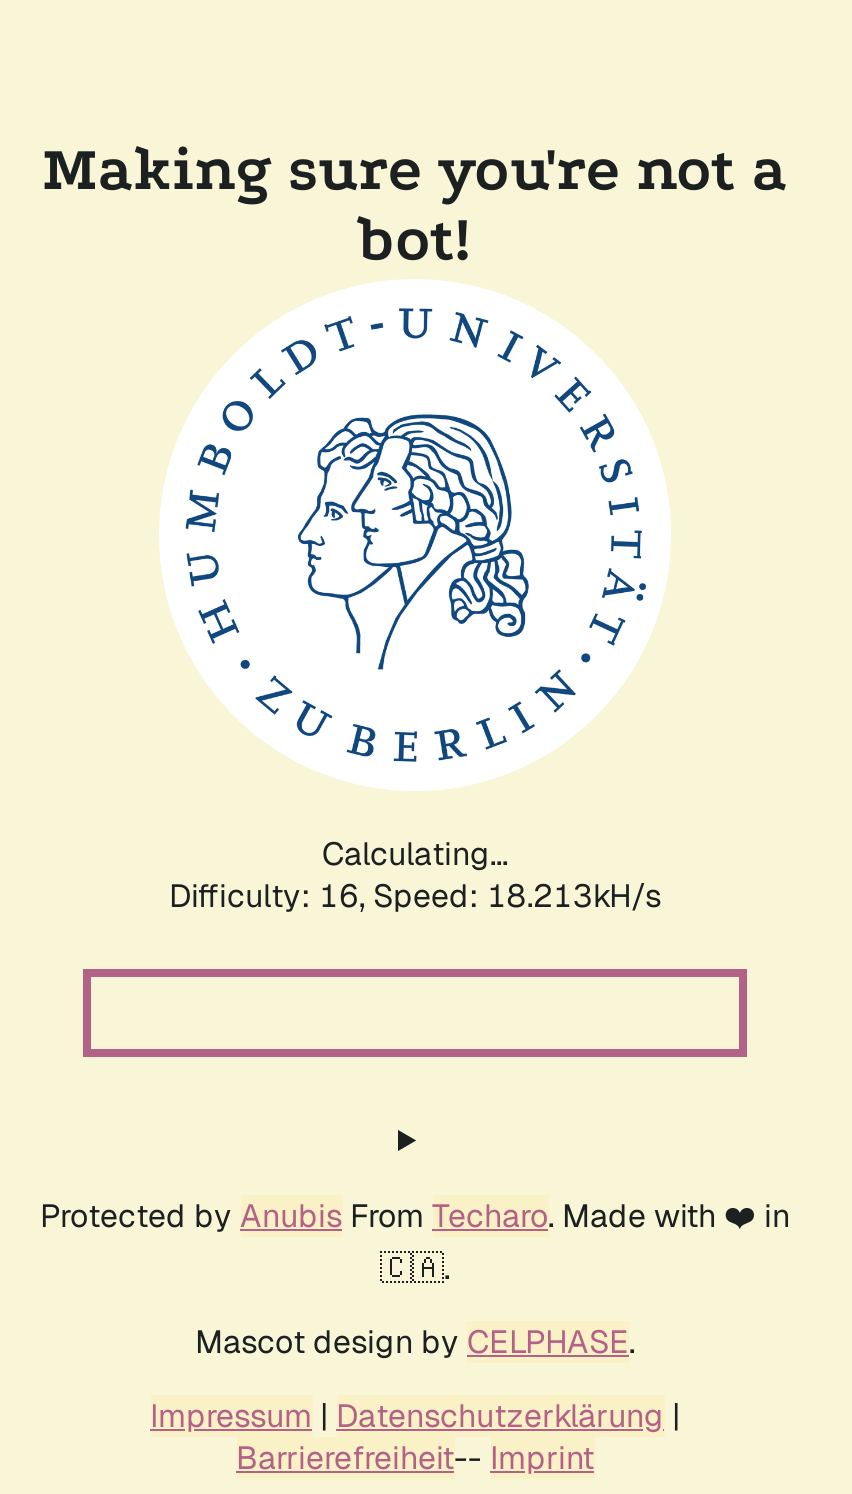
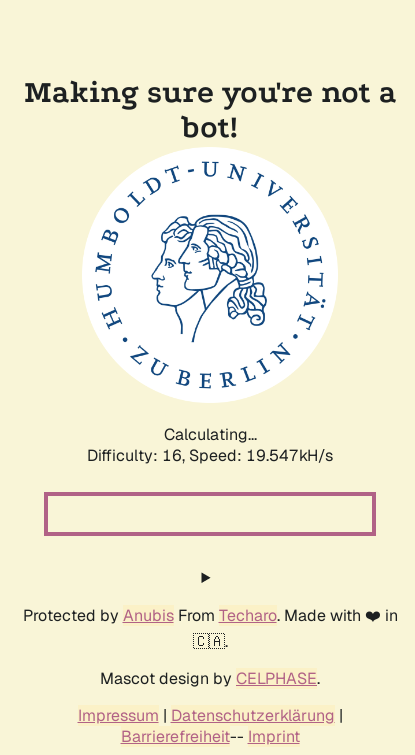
- Difficulty: 16, Speed: 18.213kH/s
+ Difficulty: 16, Speed: 19.547kH/s
